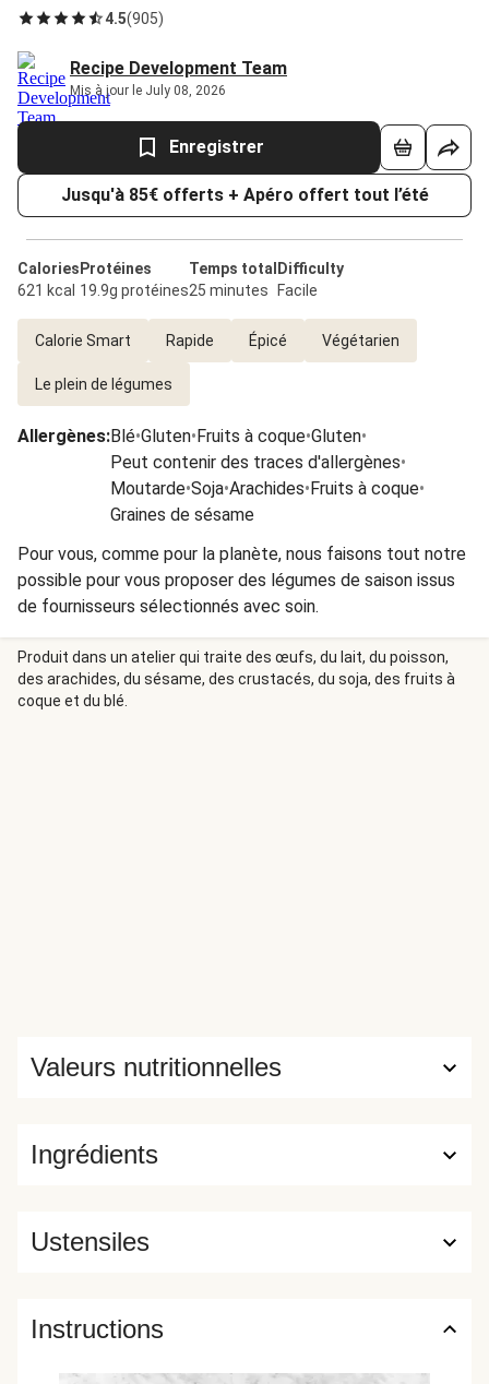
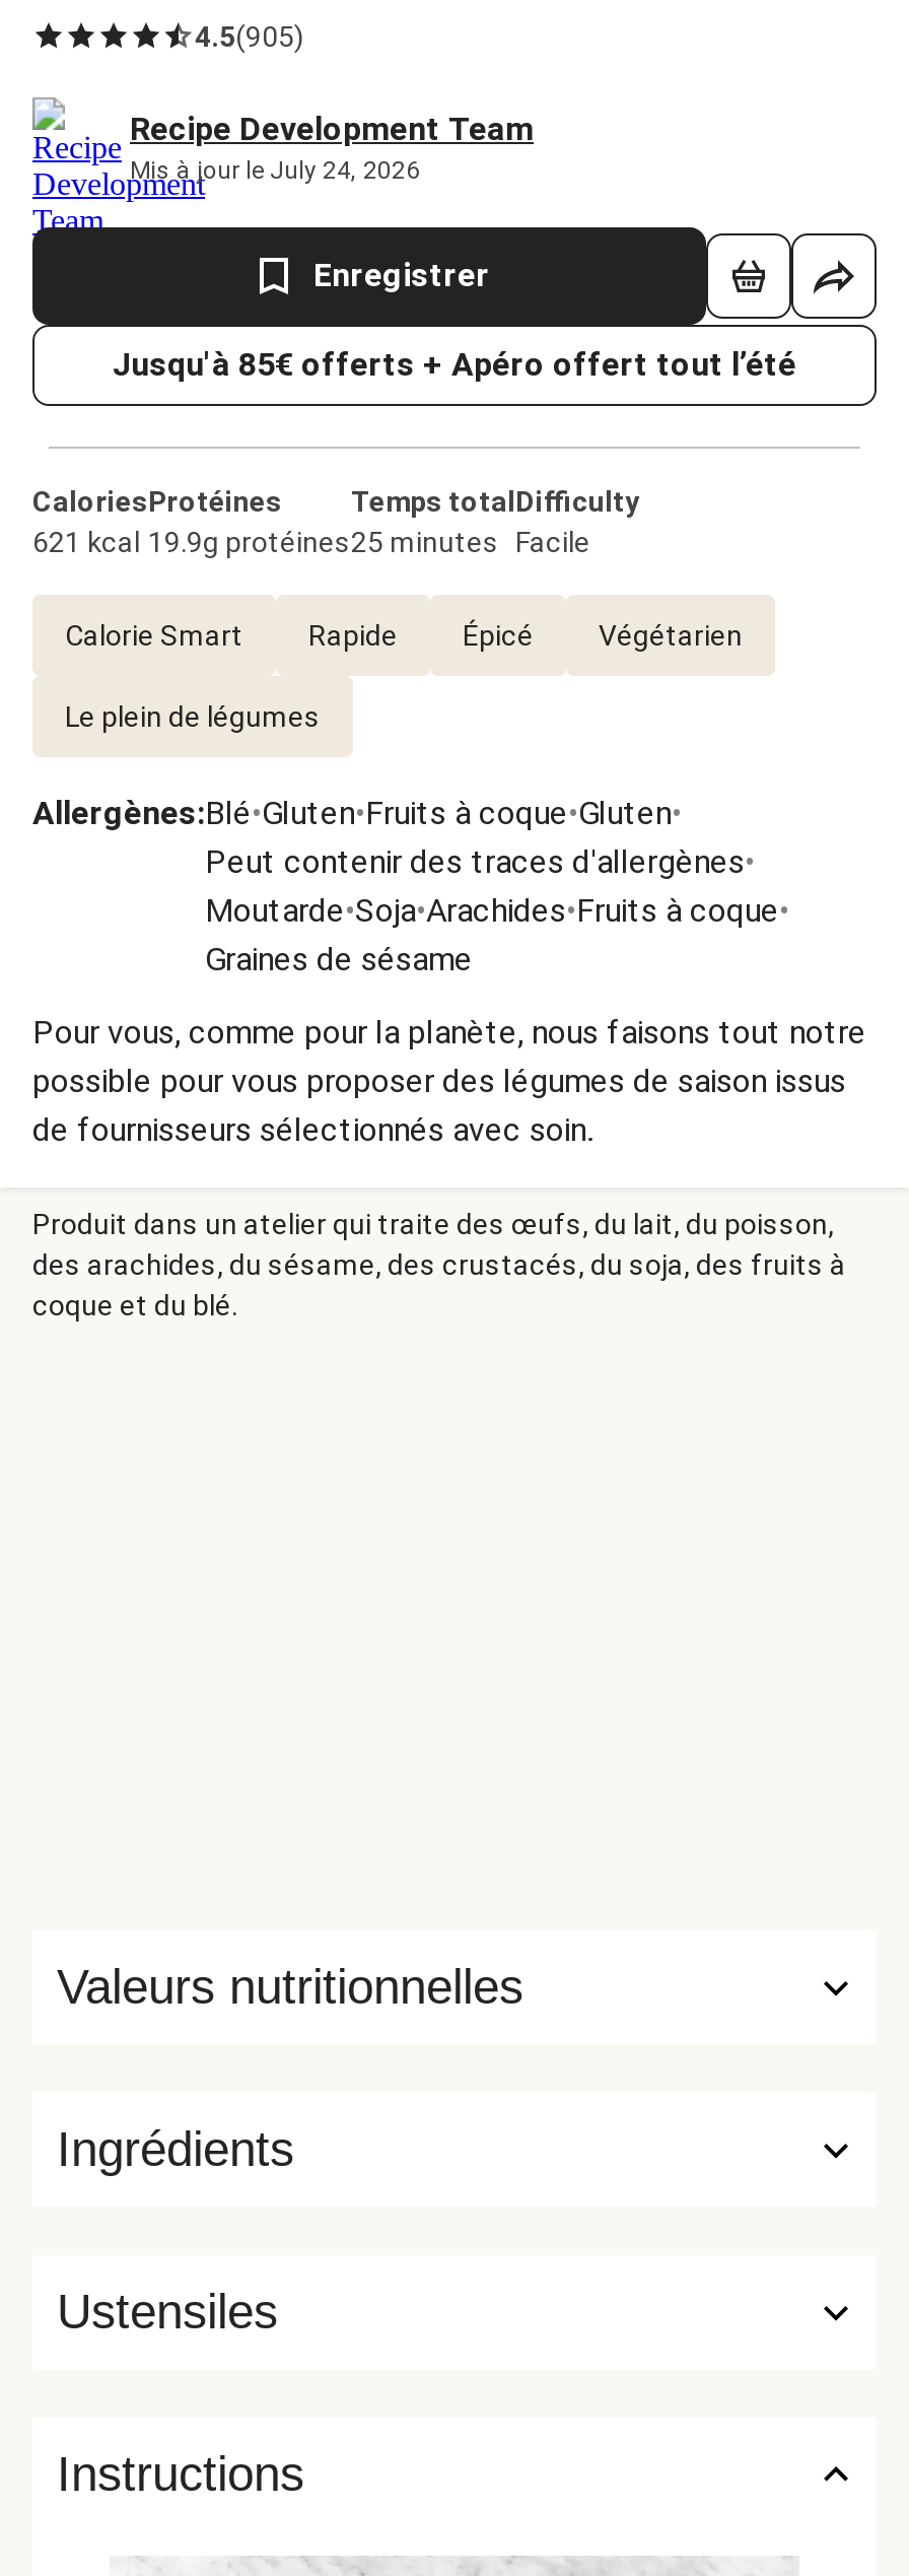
- Mis à jour le July 08, 2026
+ Mis à jour le July 24, 2026
